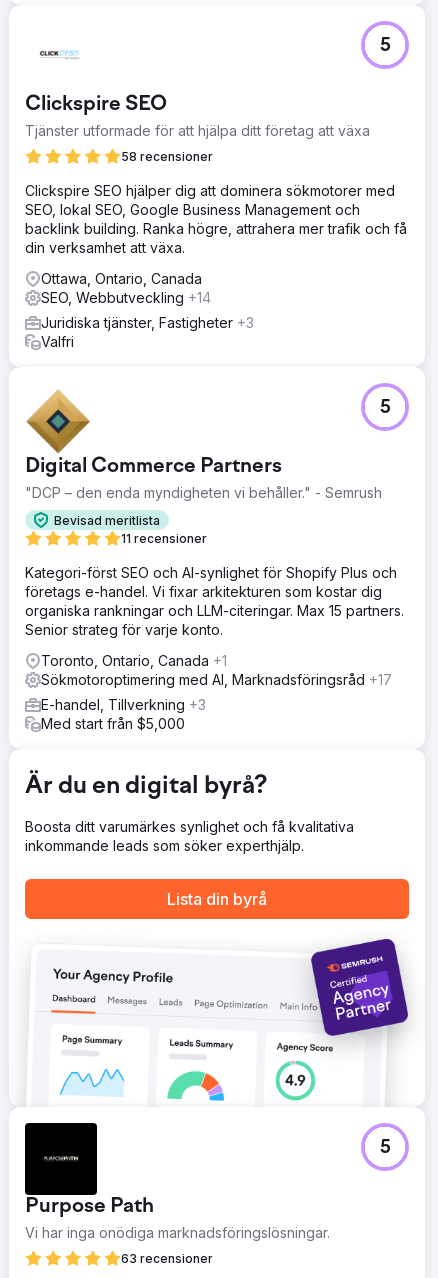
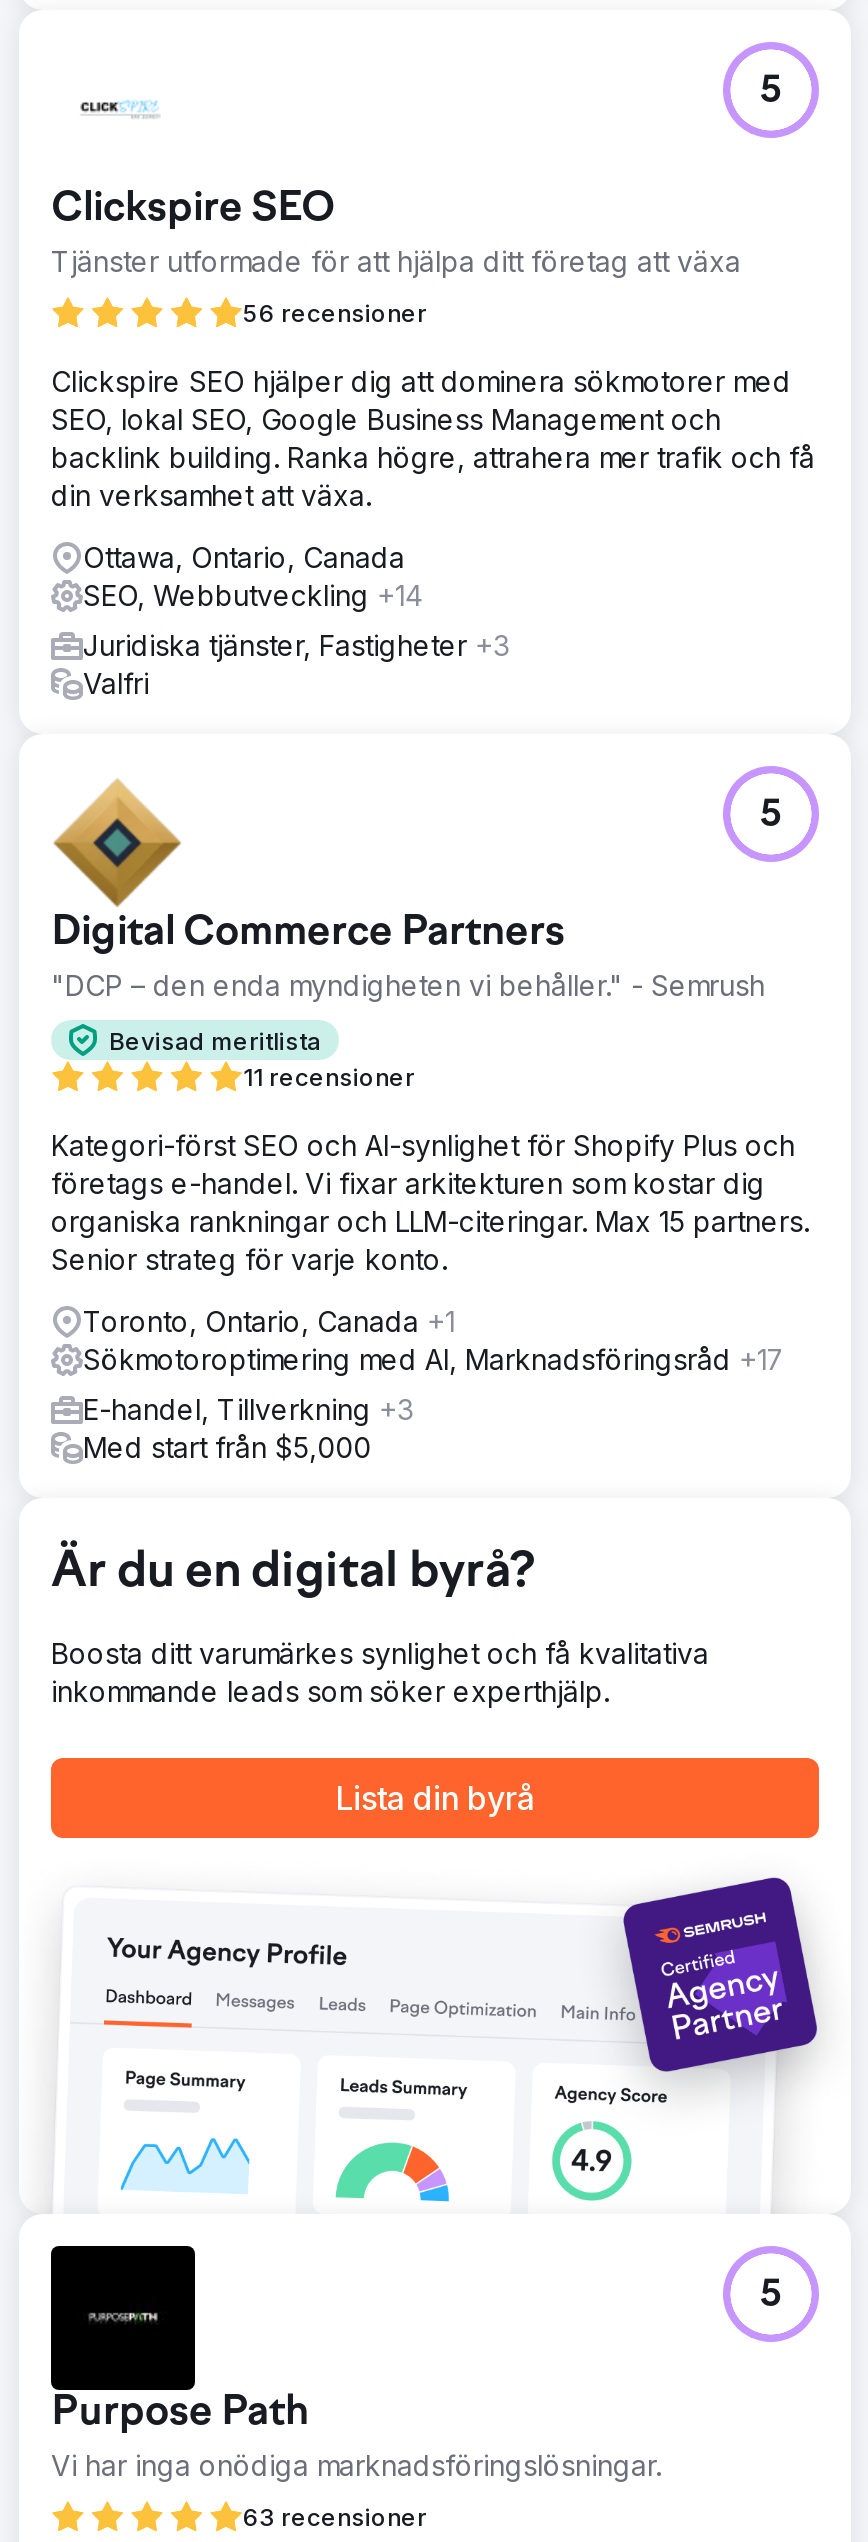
- 58 recensioner
+ 56 recensioner
